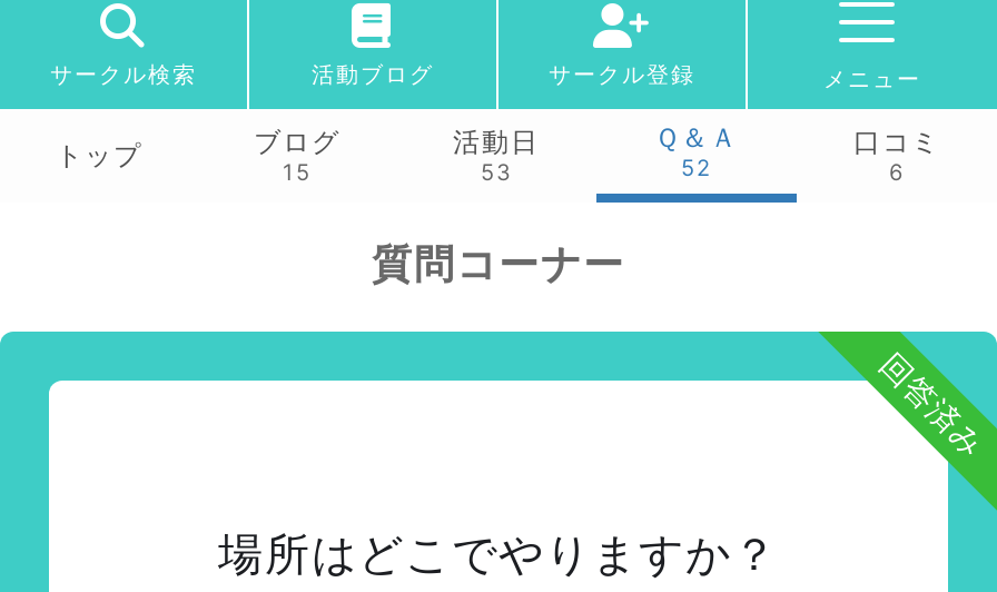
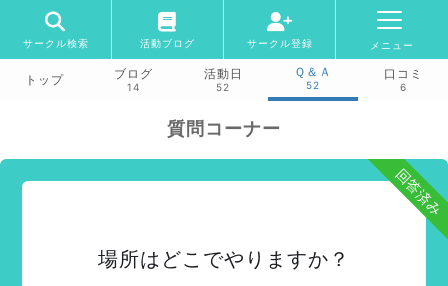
- 15
+ 14

- 53
+ 52
